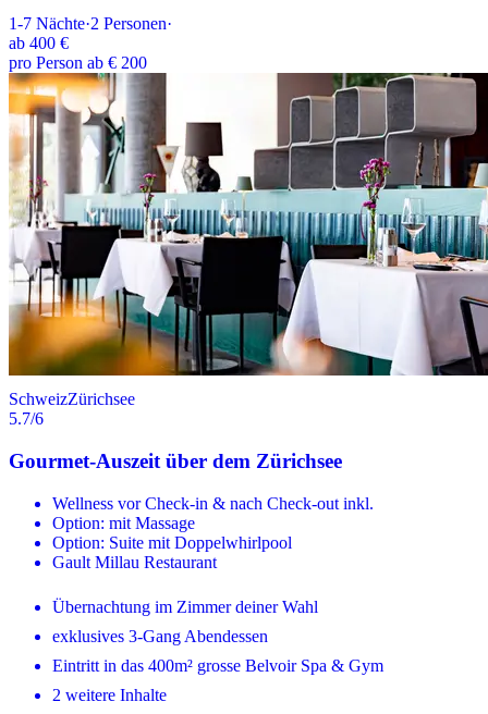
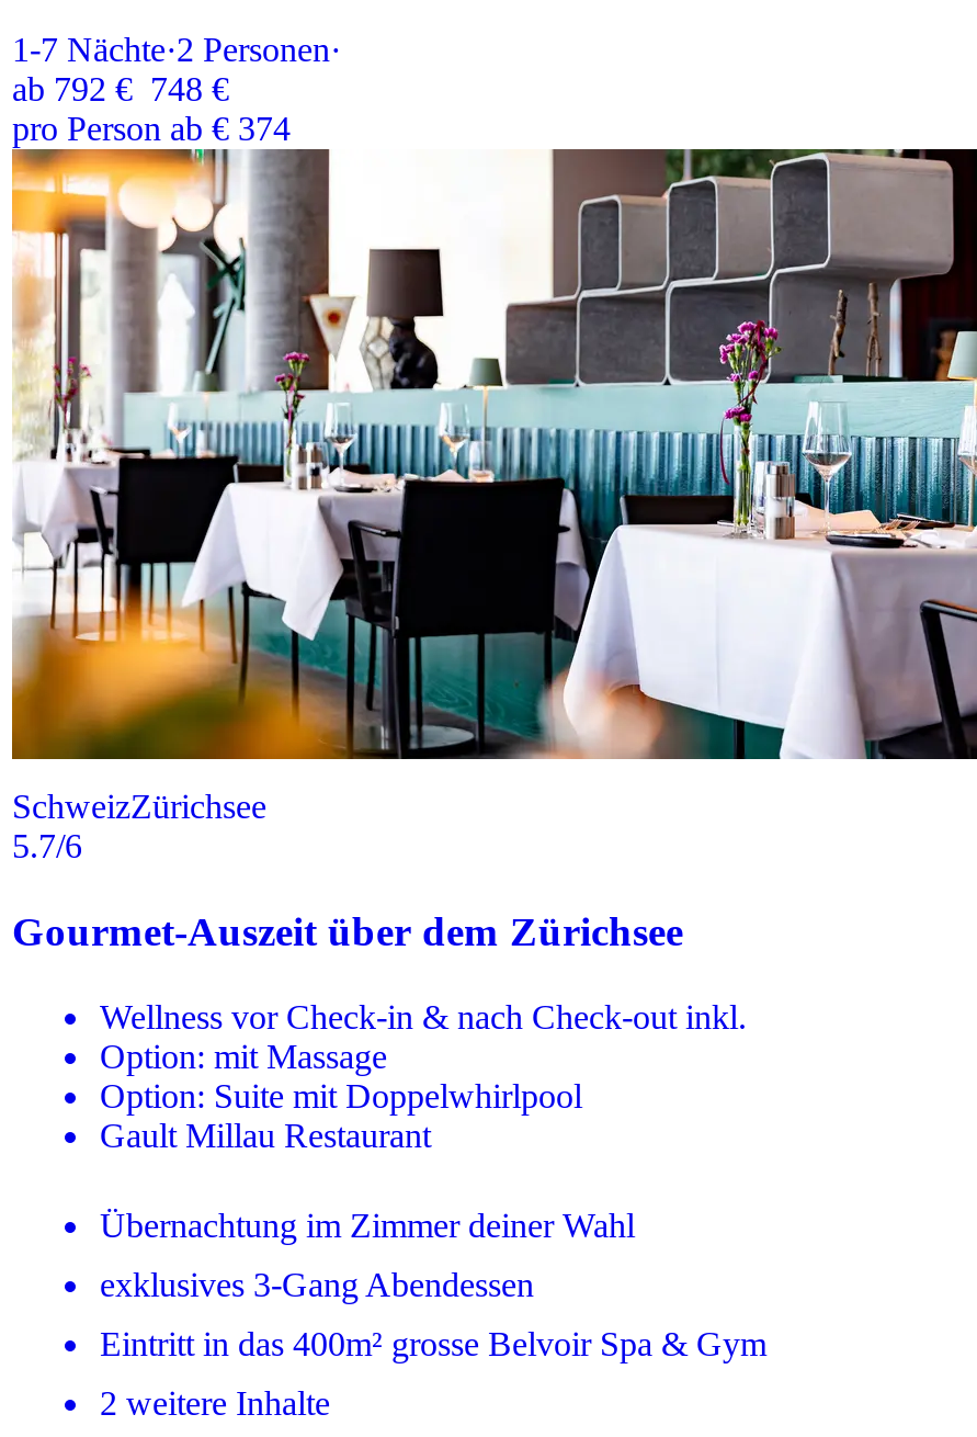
- ab 400 €
- pro Person ab € 200
+ ab 792 € 748 €
+ pro Person ab € 374
